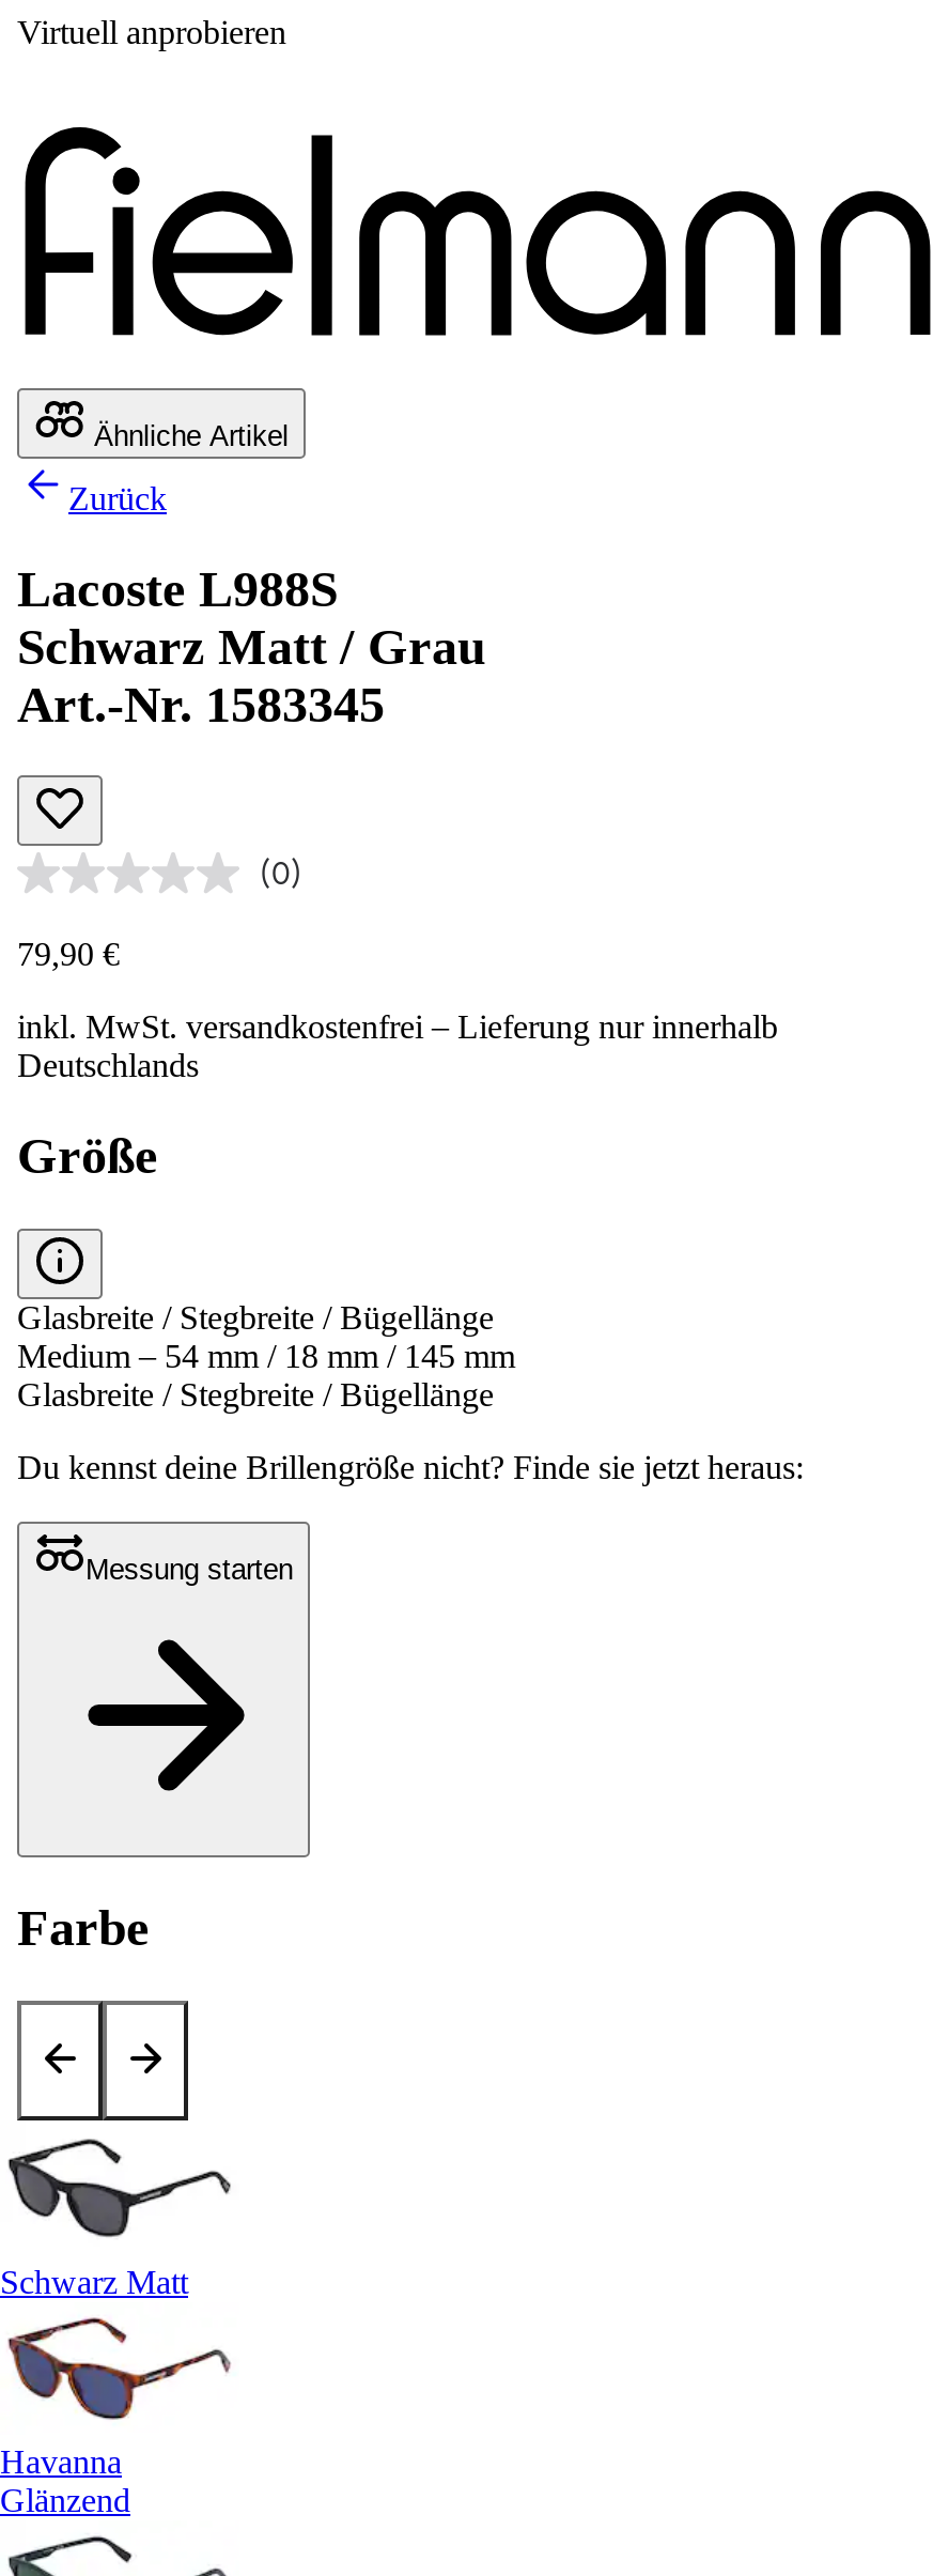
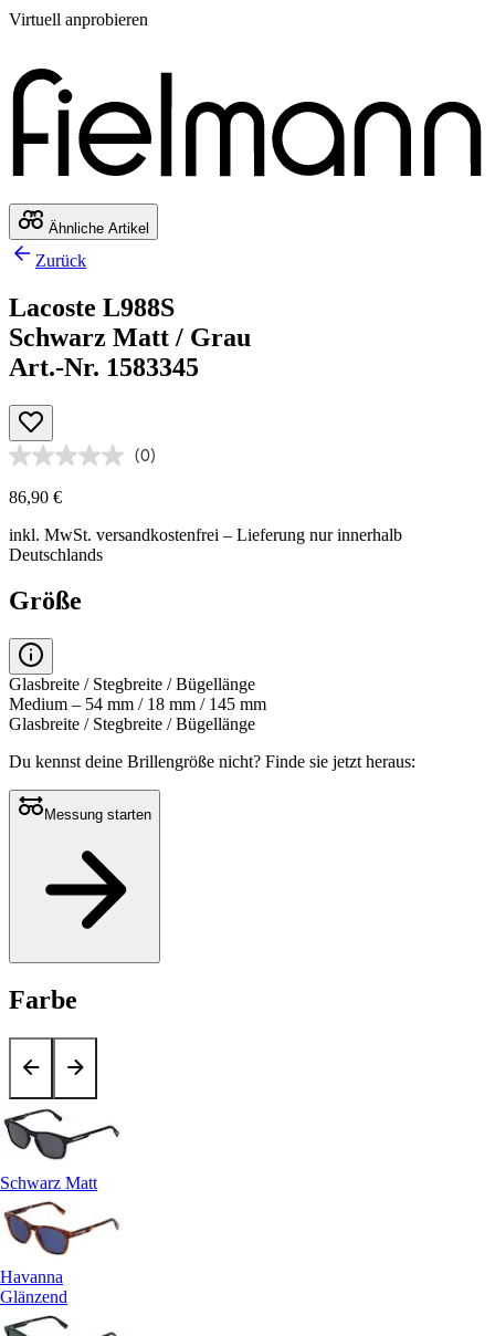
- 79,90 €
+ 86,90 €
